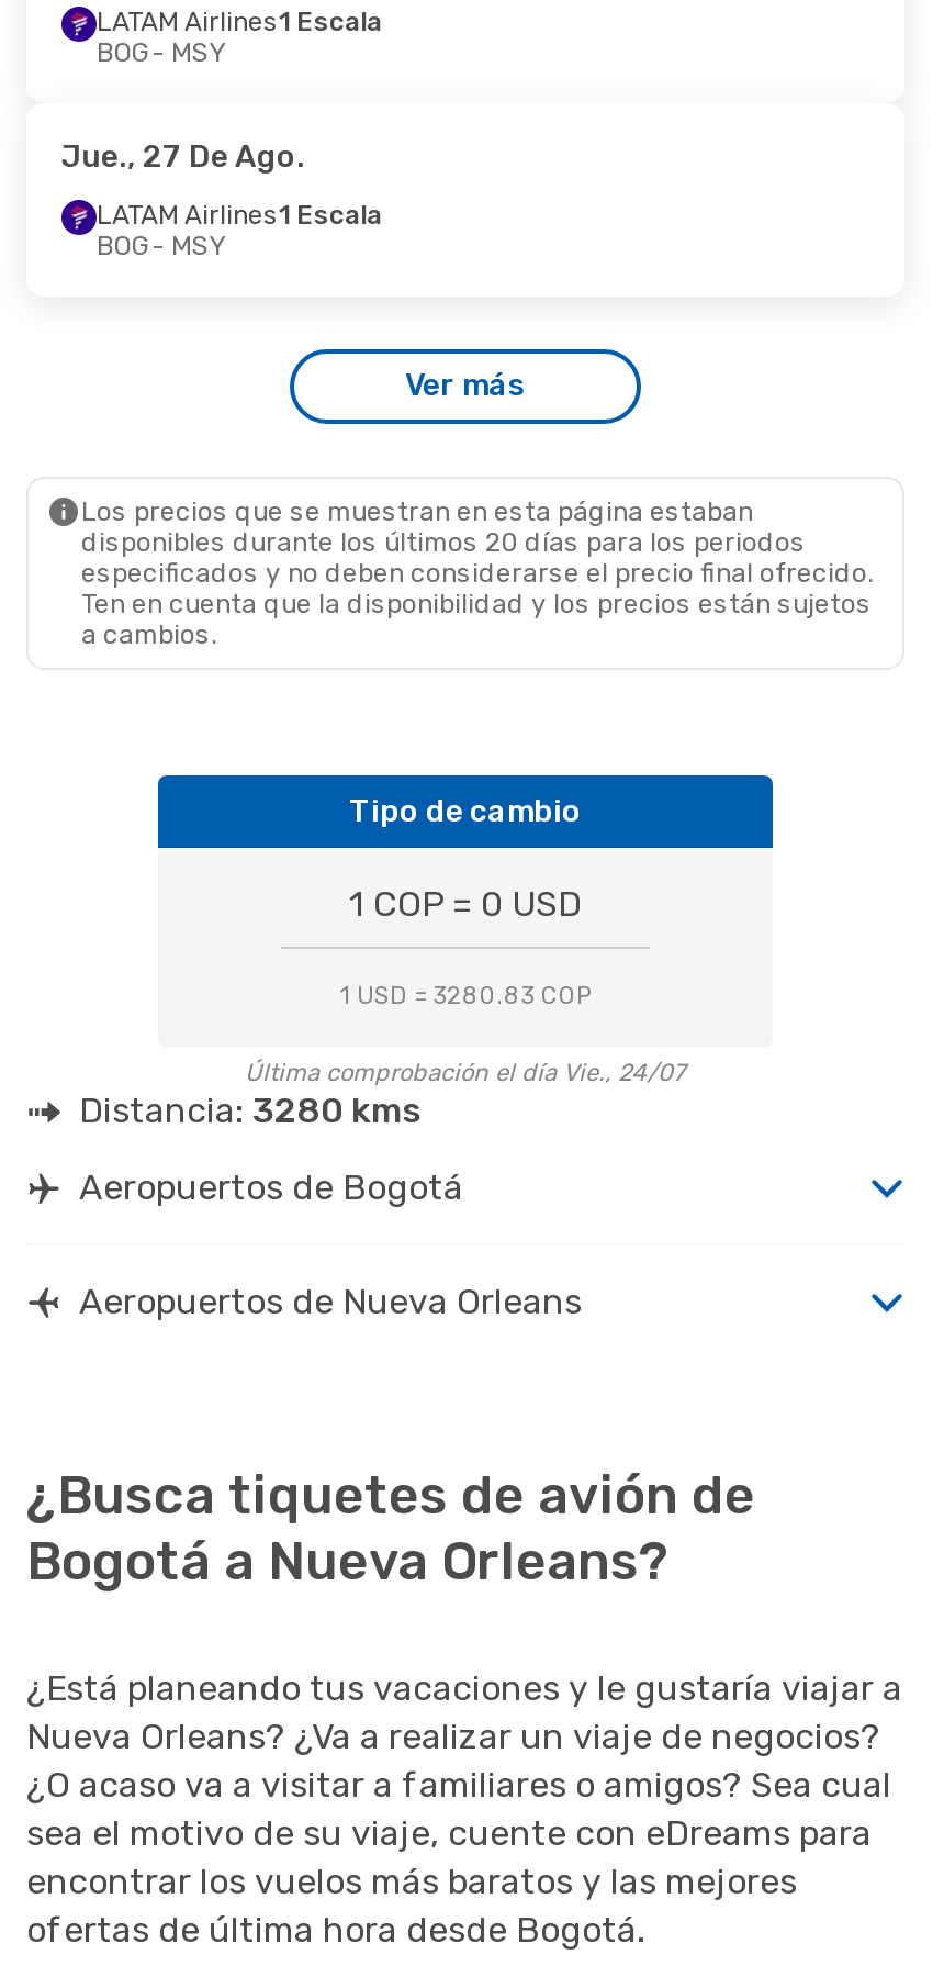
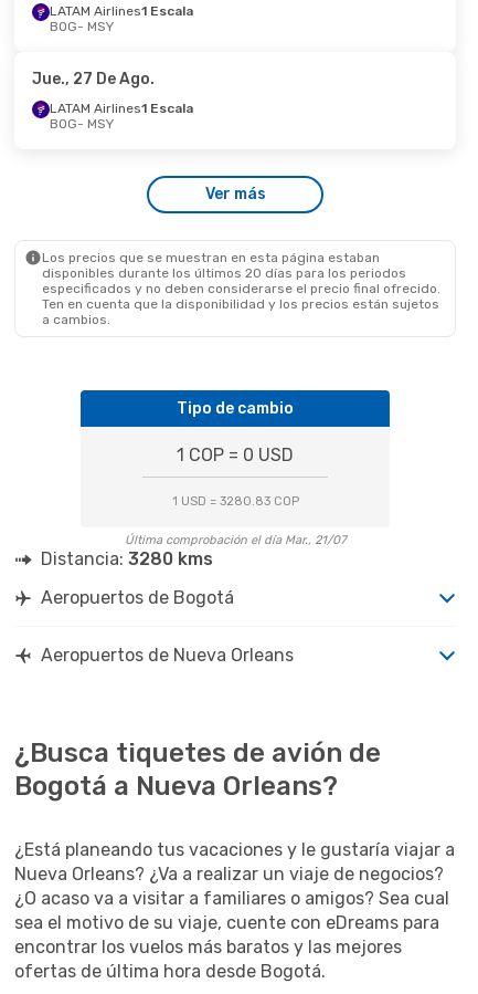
- Última comprobación el día Vie., 24/07
+ Última comprobación el día Mar., 21/07
